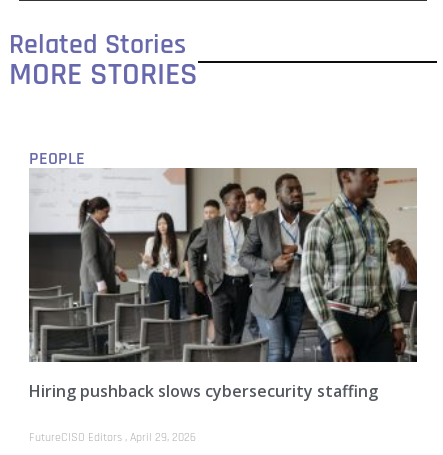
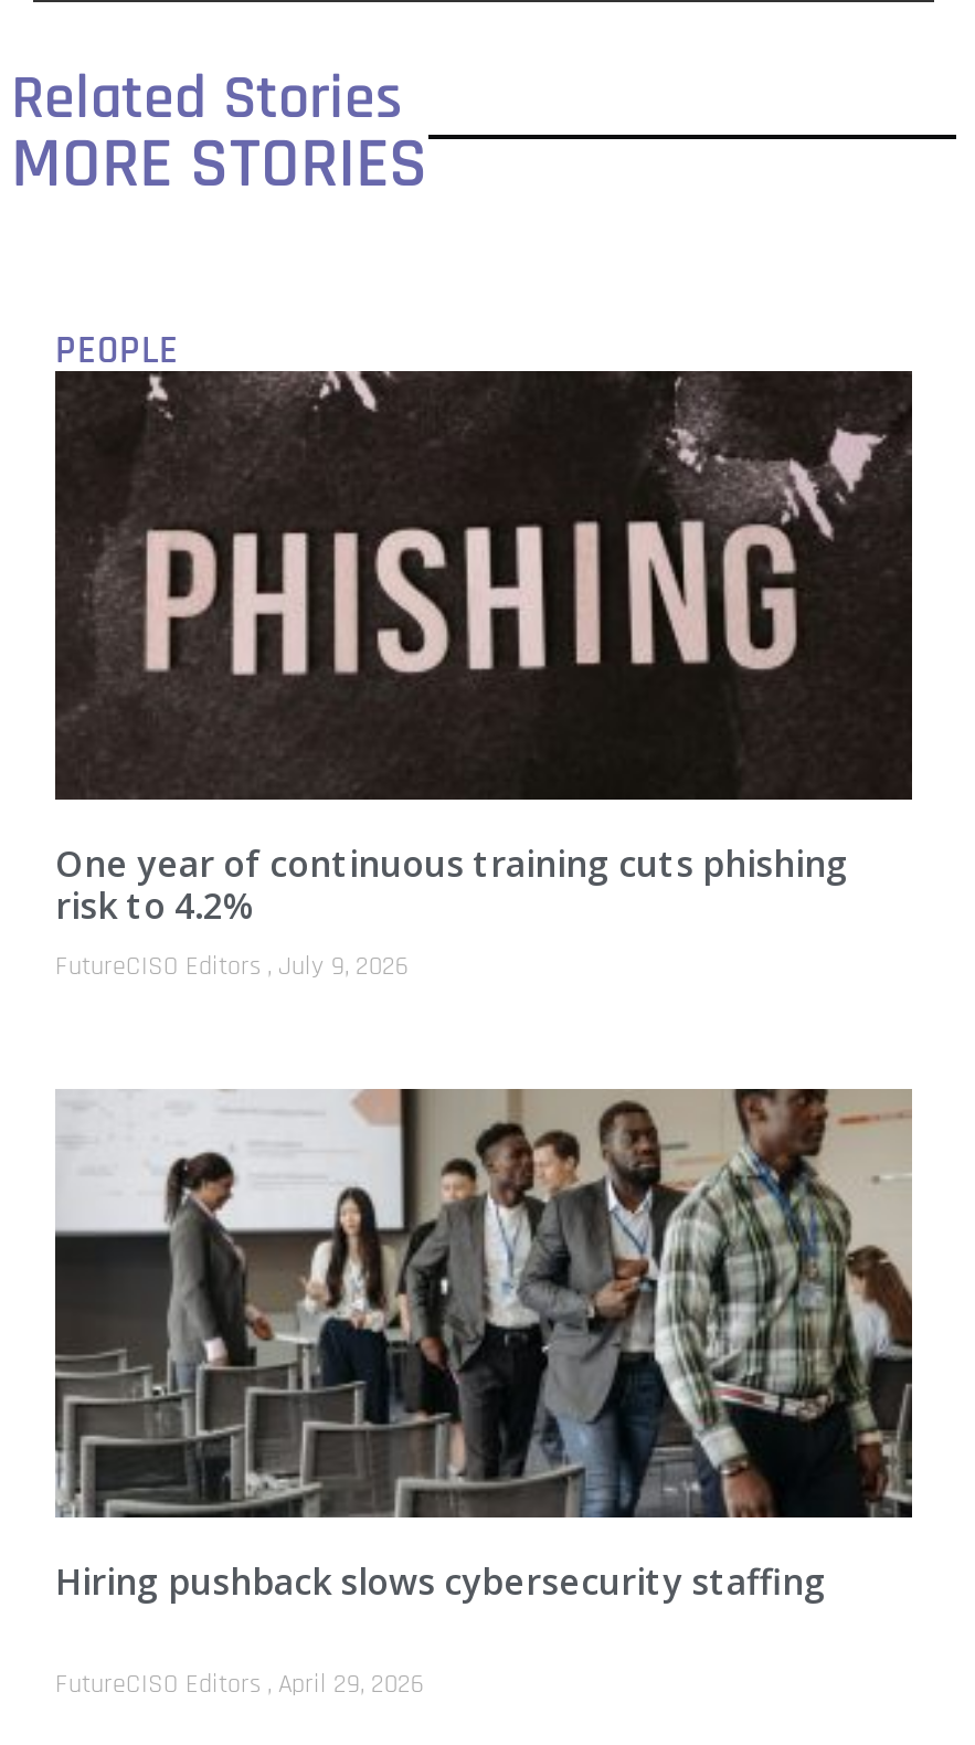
+ [image]
+ One year of continuous training cuts phishing
+ risk to 4.2%
+ FutureCISO Editors July 9, 2026
